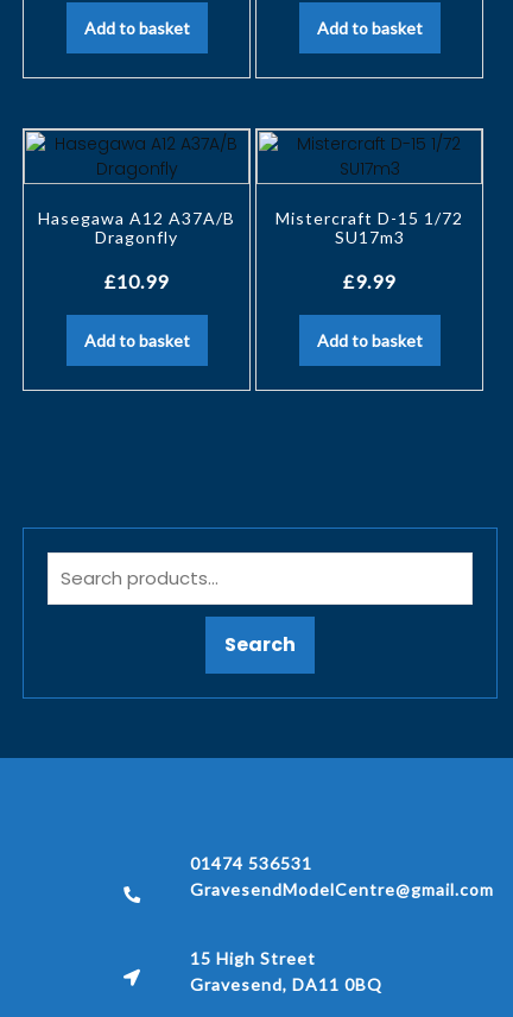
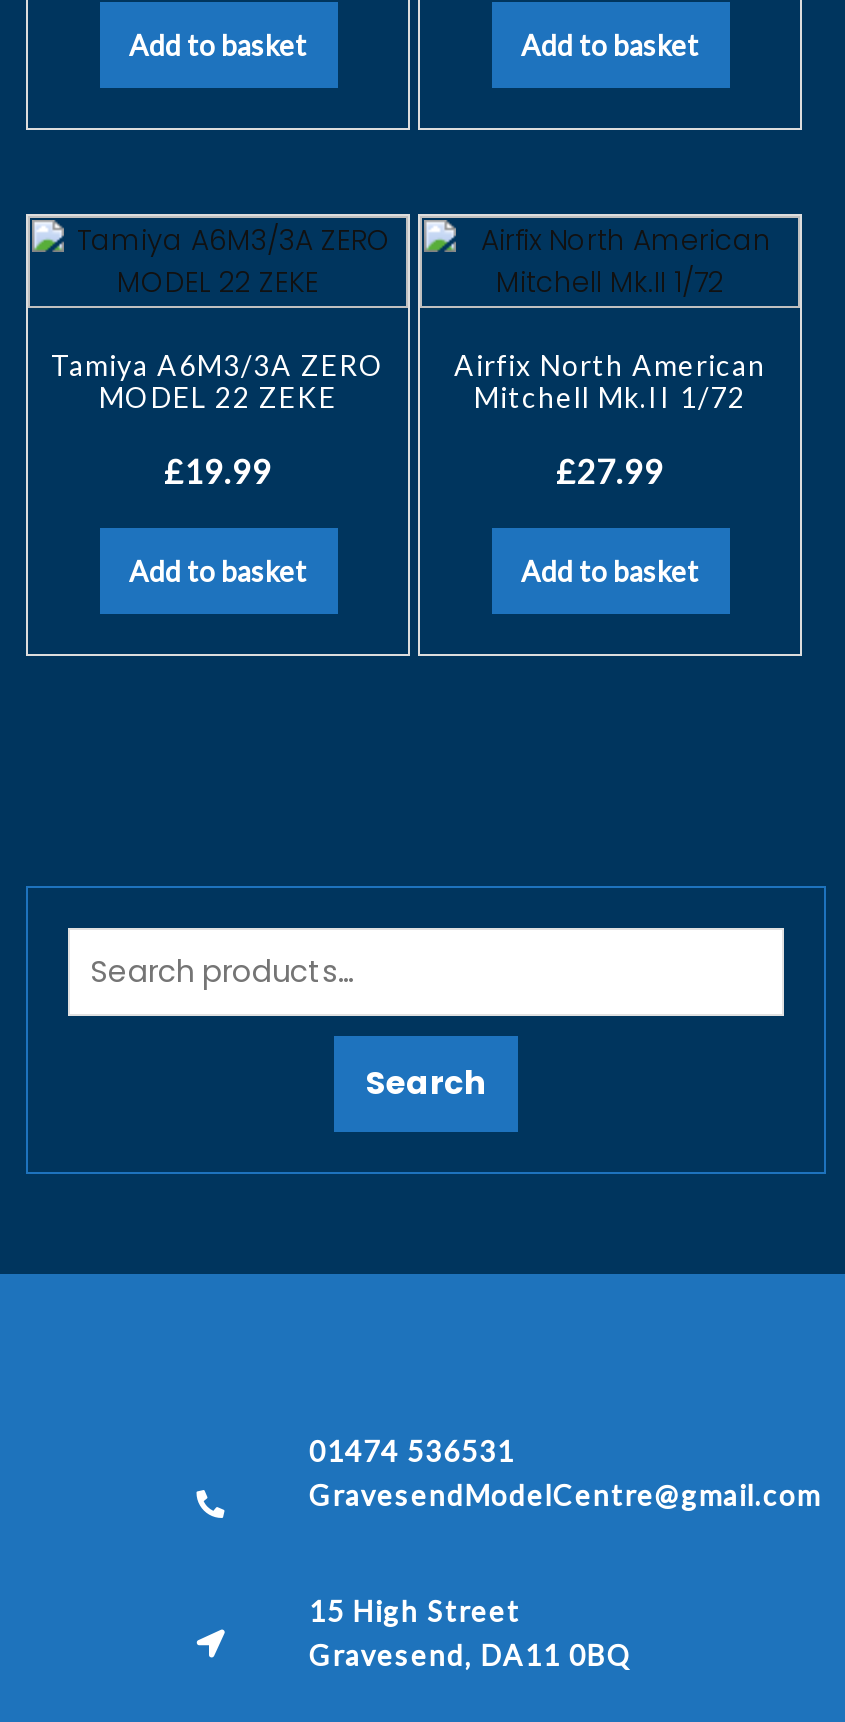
- Hasegawa A12 A37A/B
- Dragonfly
+ Tamiya A6M3/3A ZERO
+ MODEL 22 ZEKE

- Mistercraft D-15 1/72
- SU17m3
+ Airfix North American
+ Mitchell Mk.II 1/72

- £10.99
+ £19.99

- £9.99
+ £27.99
